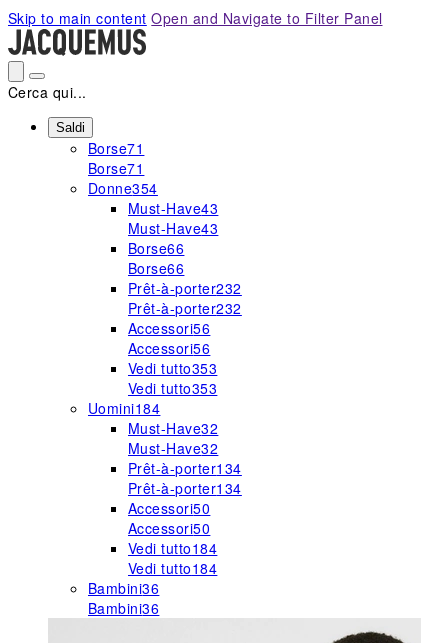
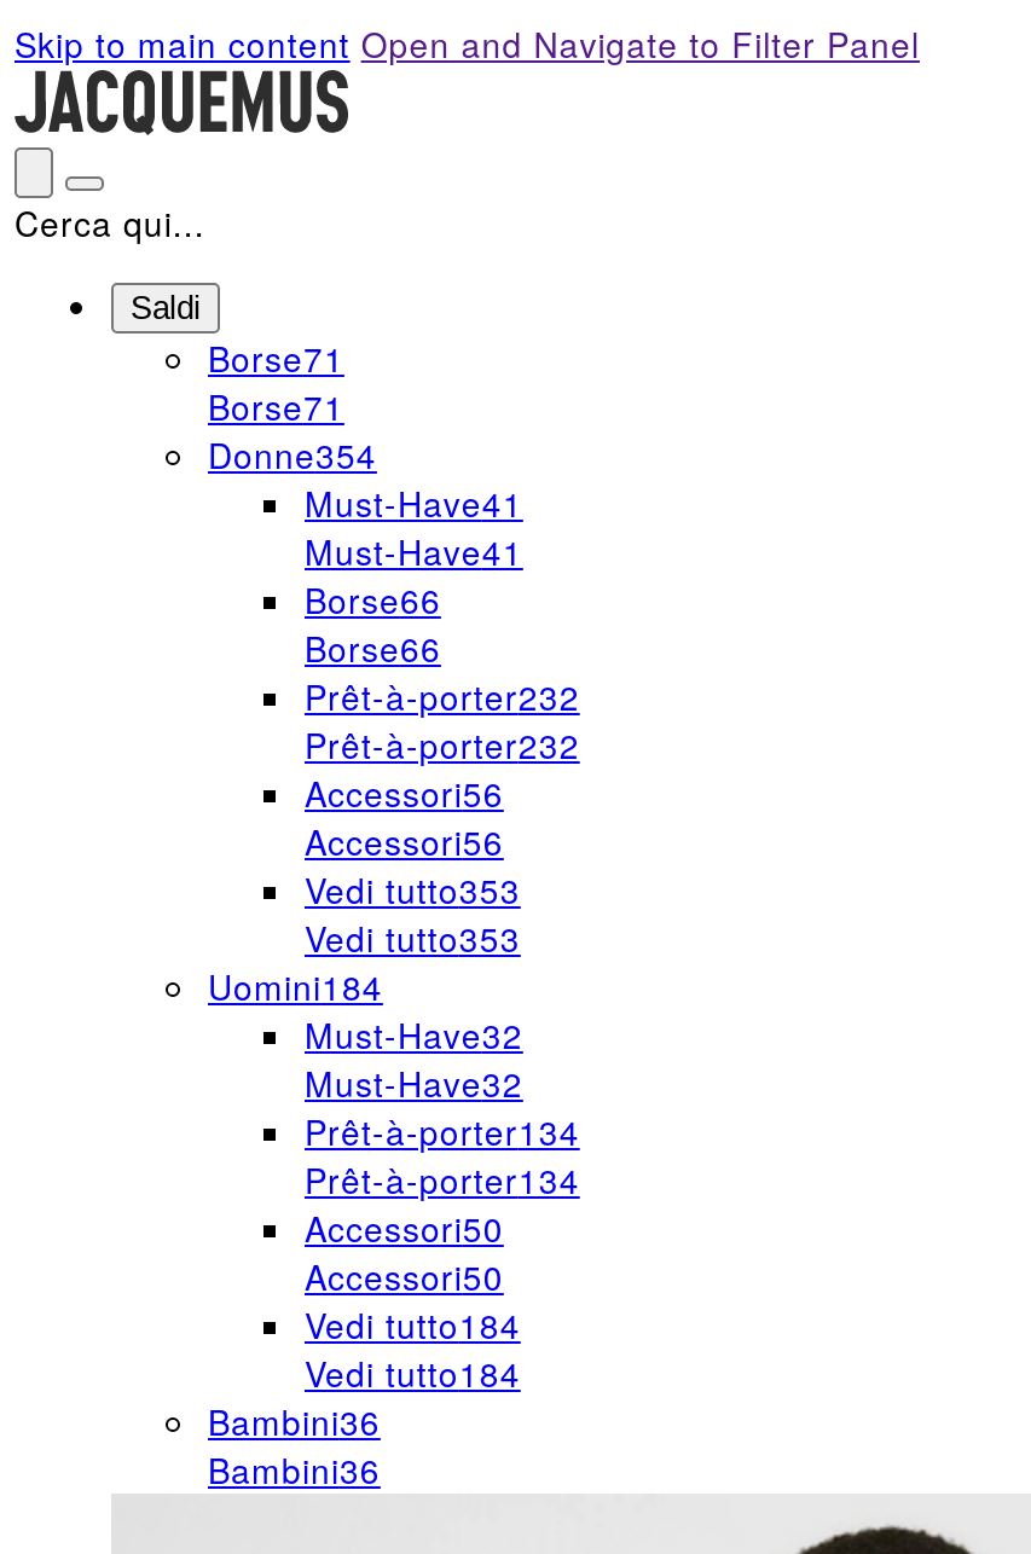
- Must-Have43
+ Must-Have41

- Must-Have43
+ Must-Have41
